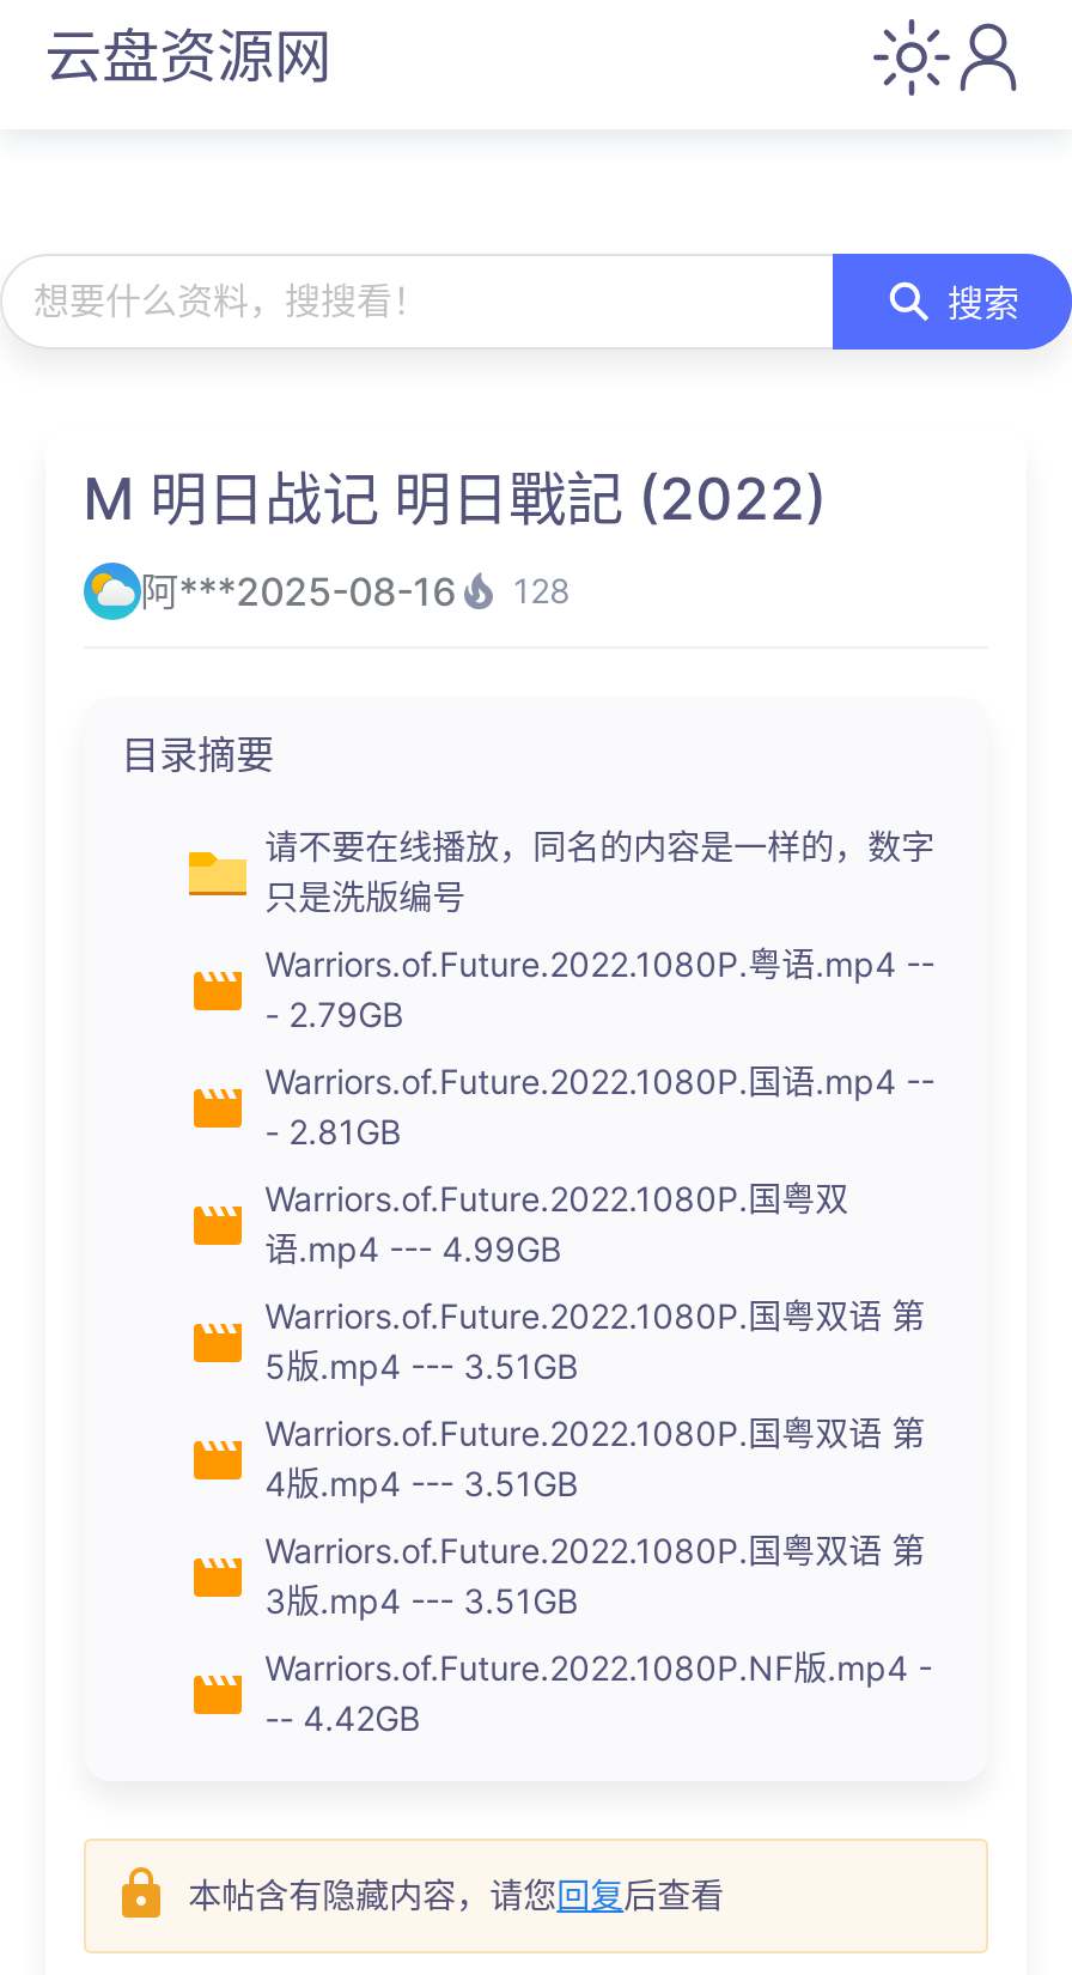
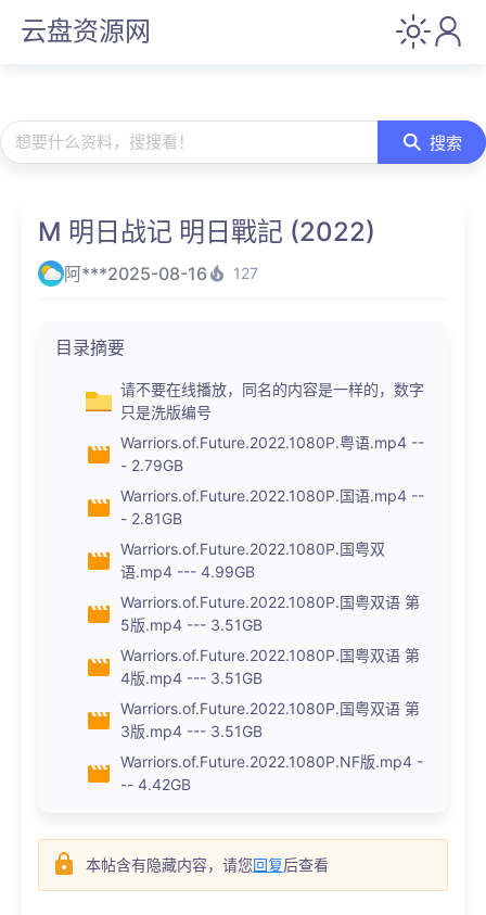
- 阿***2025-08-16 128
+ 阿***2025-08-16 127
